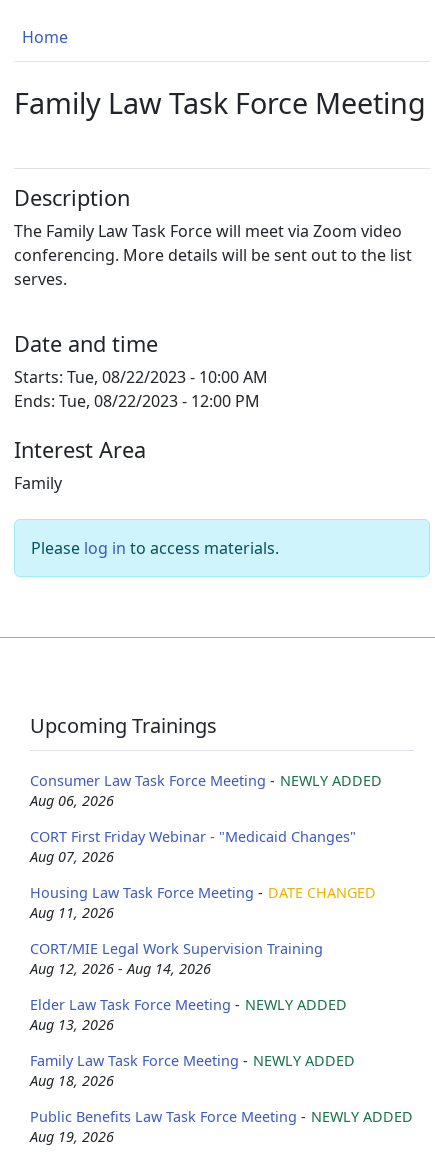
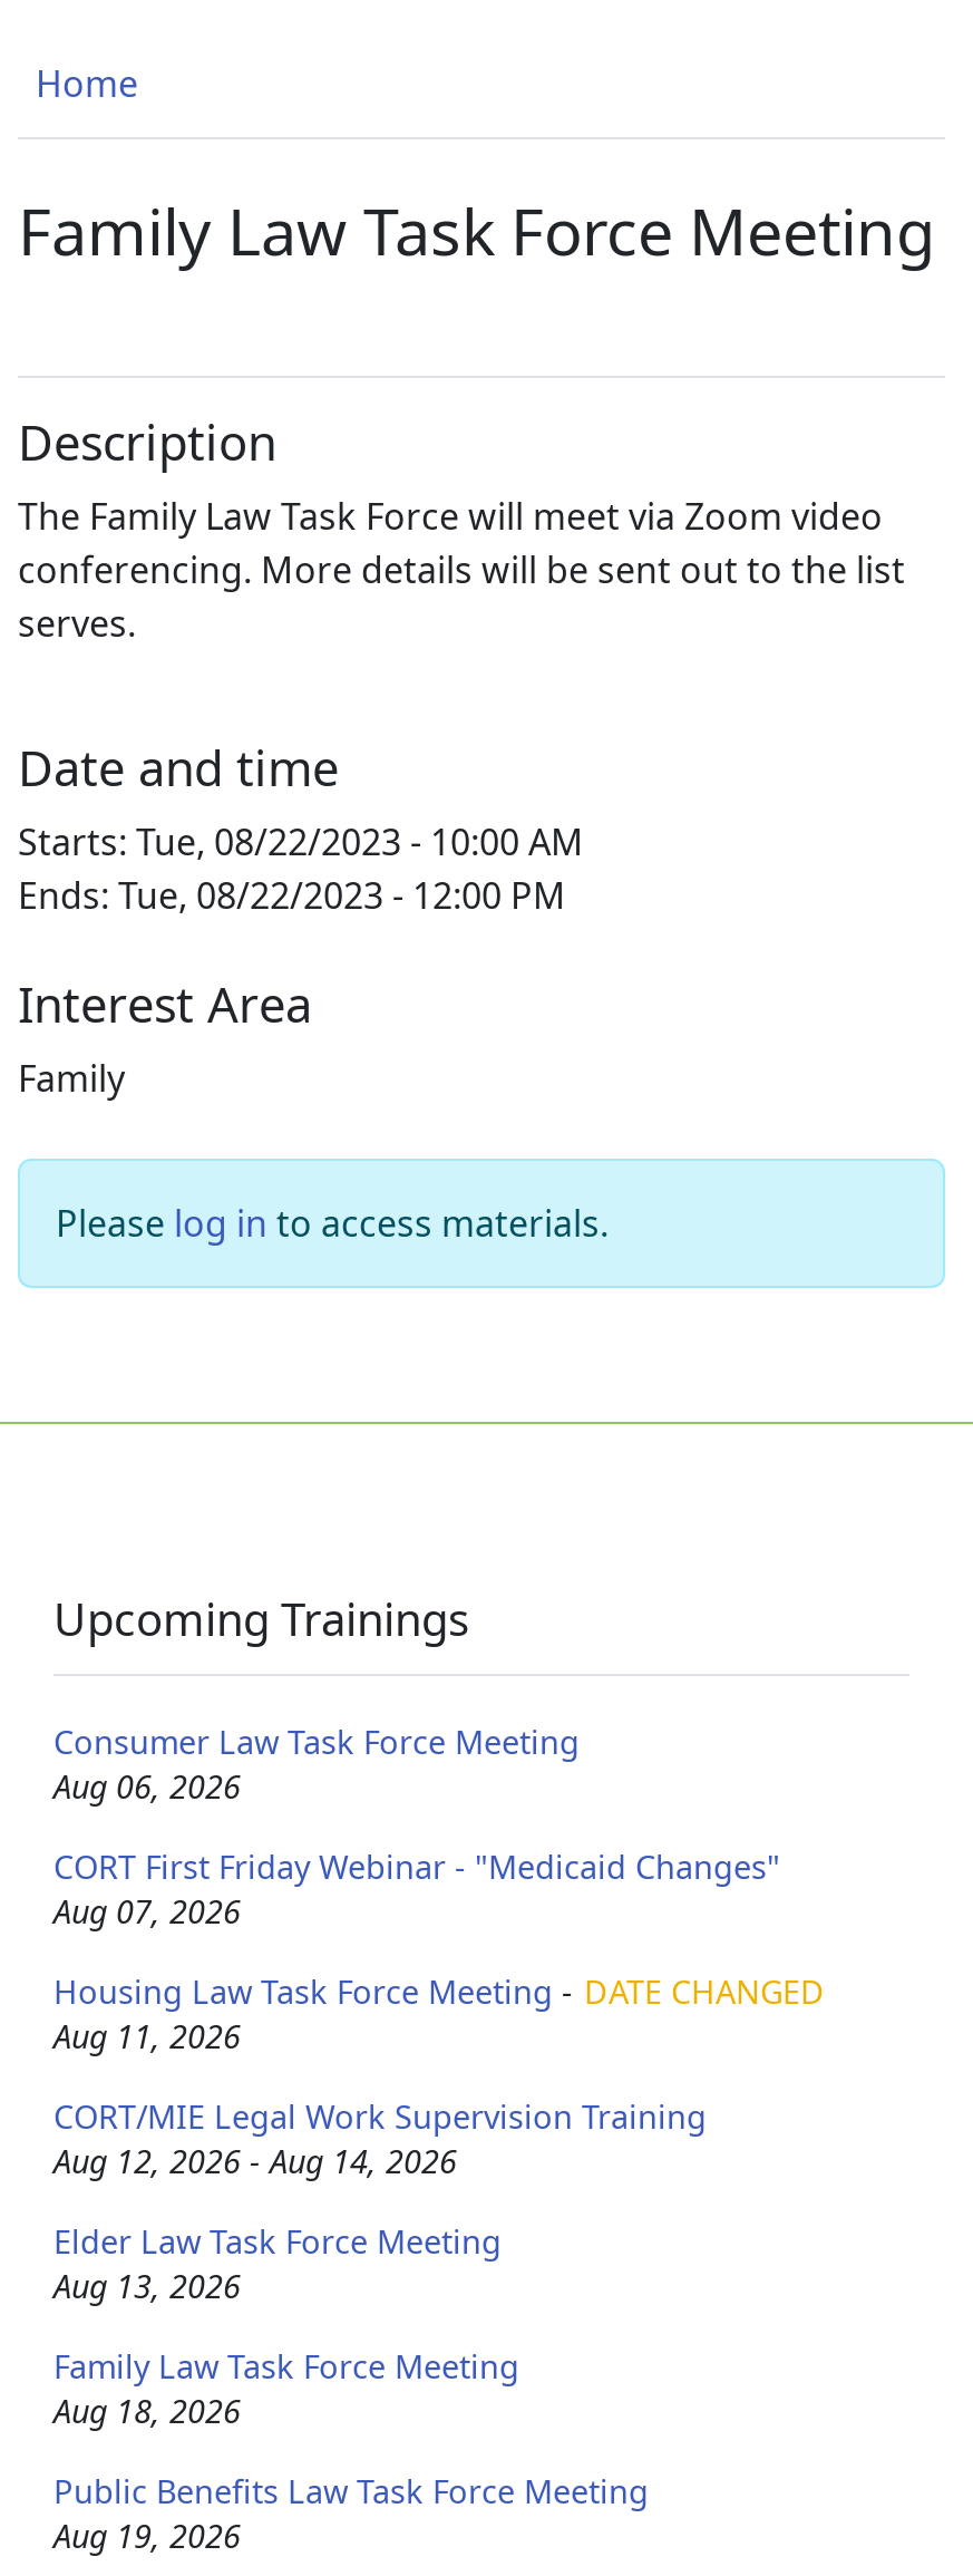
- Consumer Law Task Force Meeting - NEWLY ADDED
+ Consumer Law Task Force Meeting

- Elder Law Task Force Meeting - NEWLY ADDED
+ Elder Law Task Force Meeting

- Family Law Task Force Meeting - NEWLY ADDED
+ Family Law Task Force Meeting

- Public Benefits Law Task Force Meeting - NEWLY ADDED
+ Public Benefits Law Task Force Meeting
